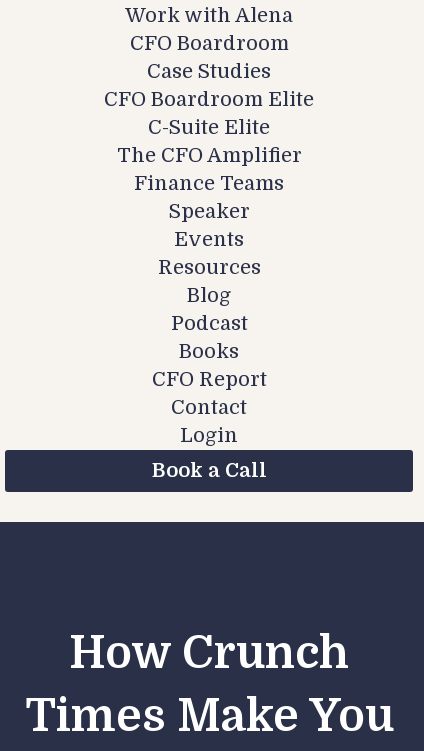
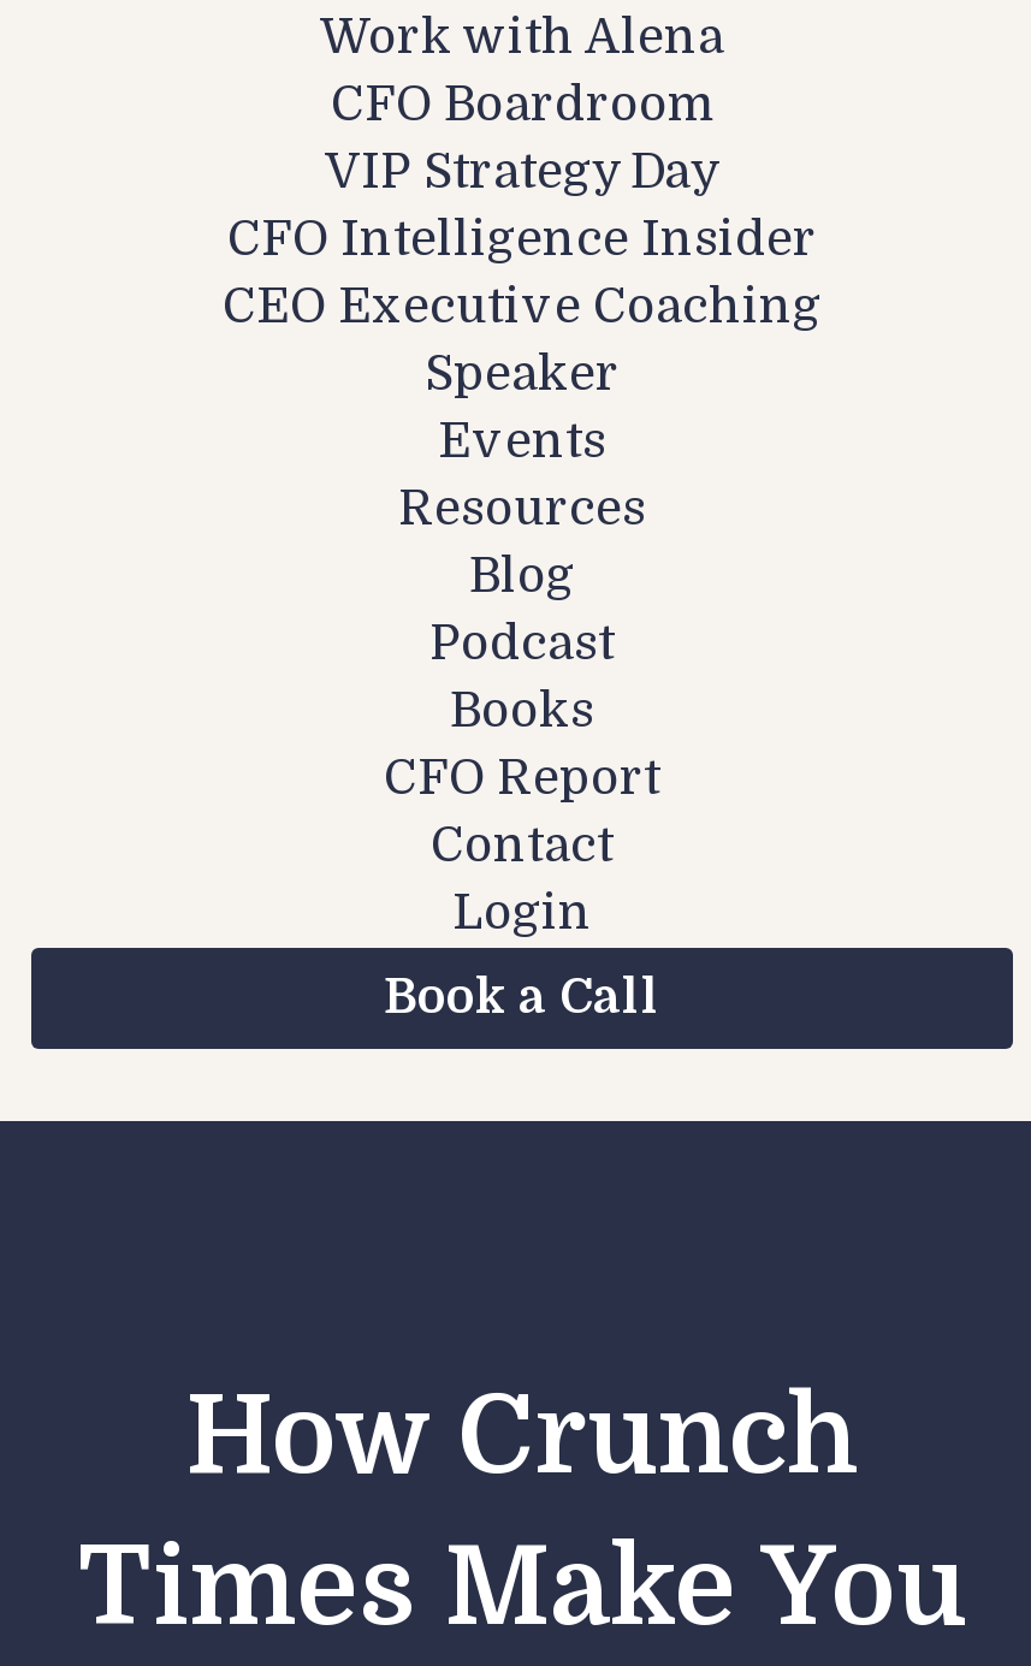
- Case Studies
- CFO Boardroom Elite
- C-Suite Elite
- The CFO Amplifier
- Finance Teams
+ VIP Strategy Day
+ CFO Intelligence Insider
+ CEO Executive Coaching
